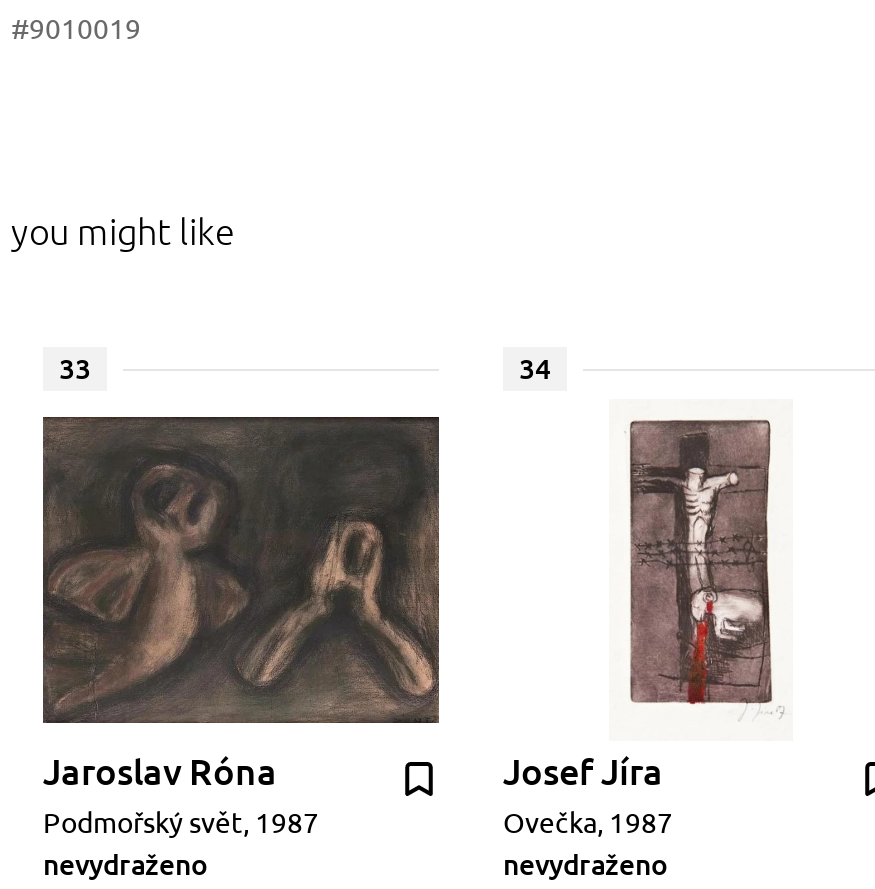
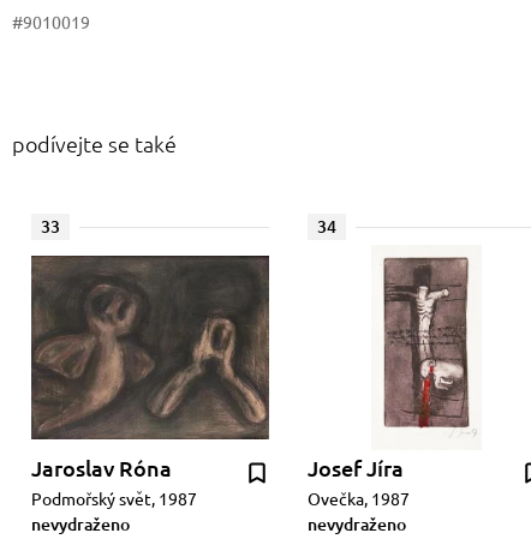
- you might like
+ podívejte se také
